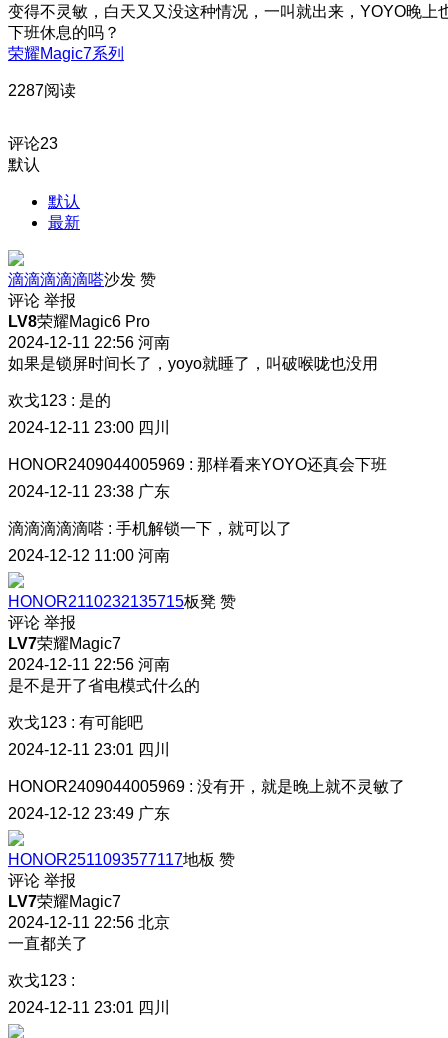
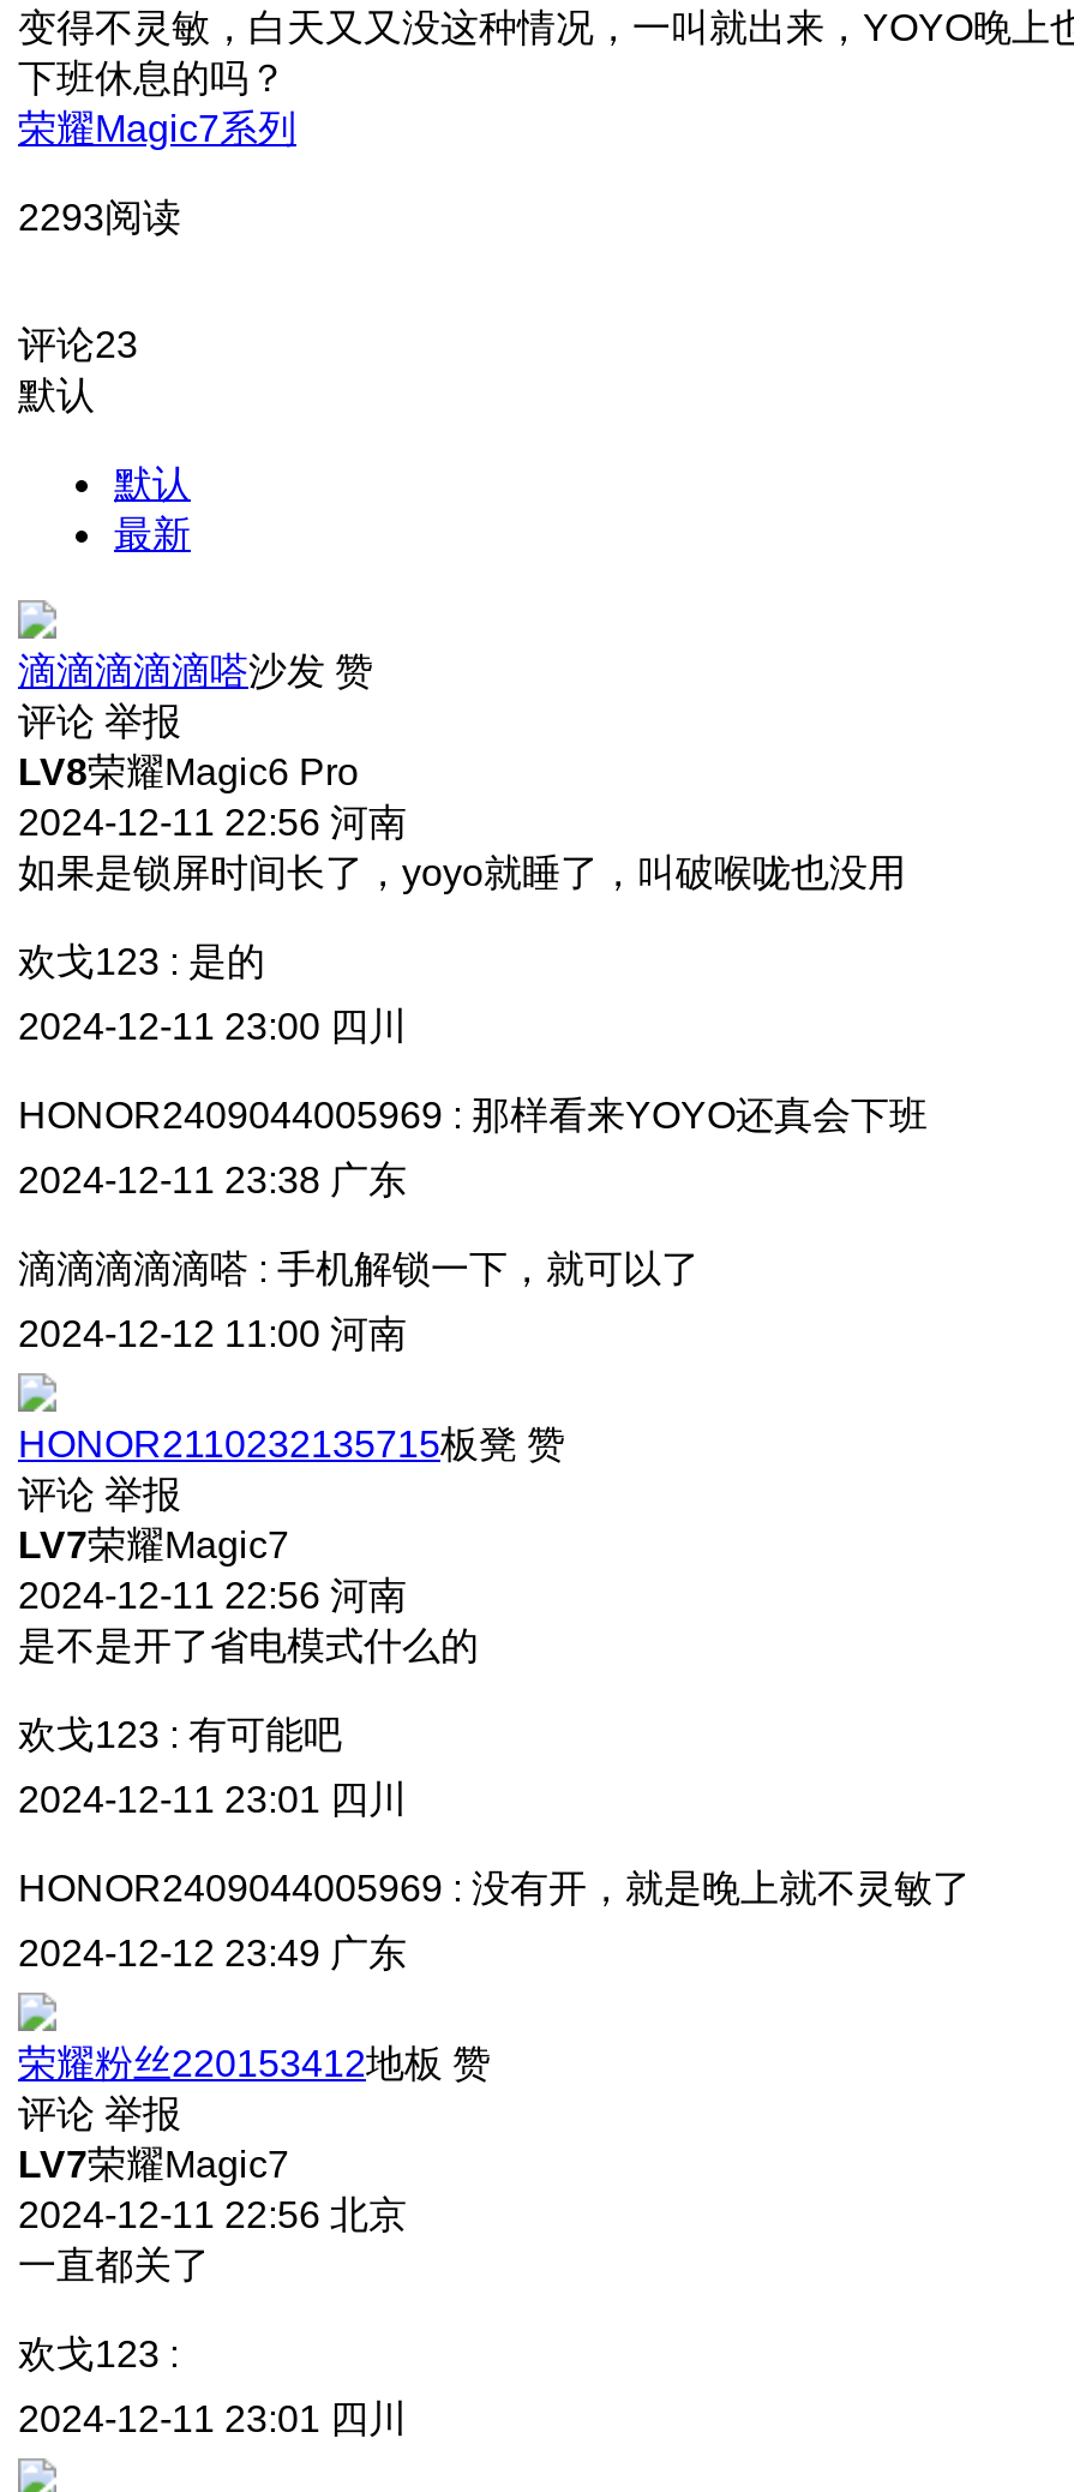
- 2287阅读
+ 2293阅读

- HONOR2511093577117地板 赞
+ 荣耀粉丝220153412地板 赞
